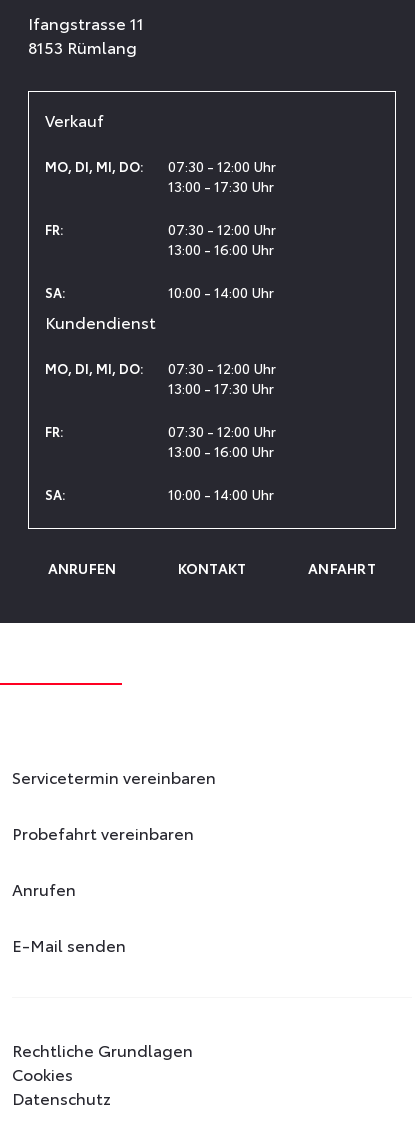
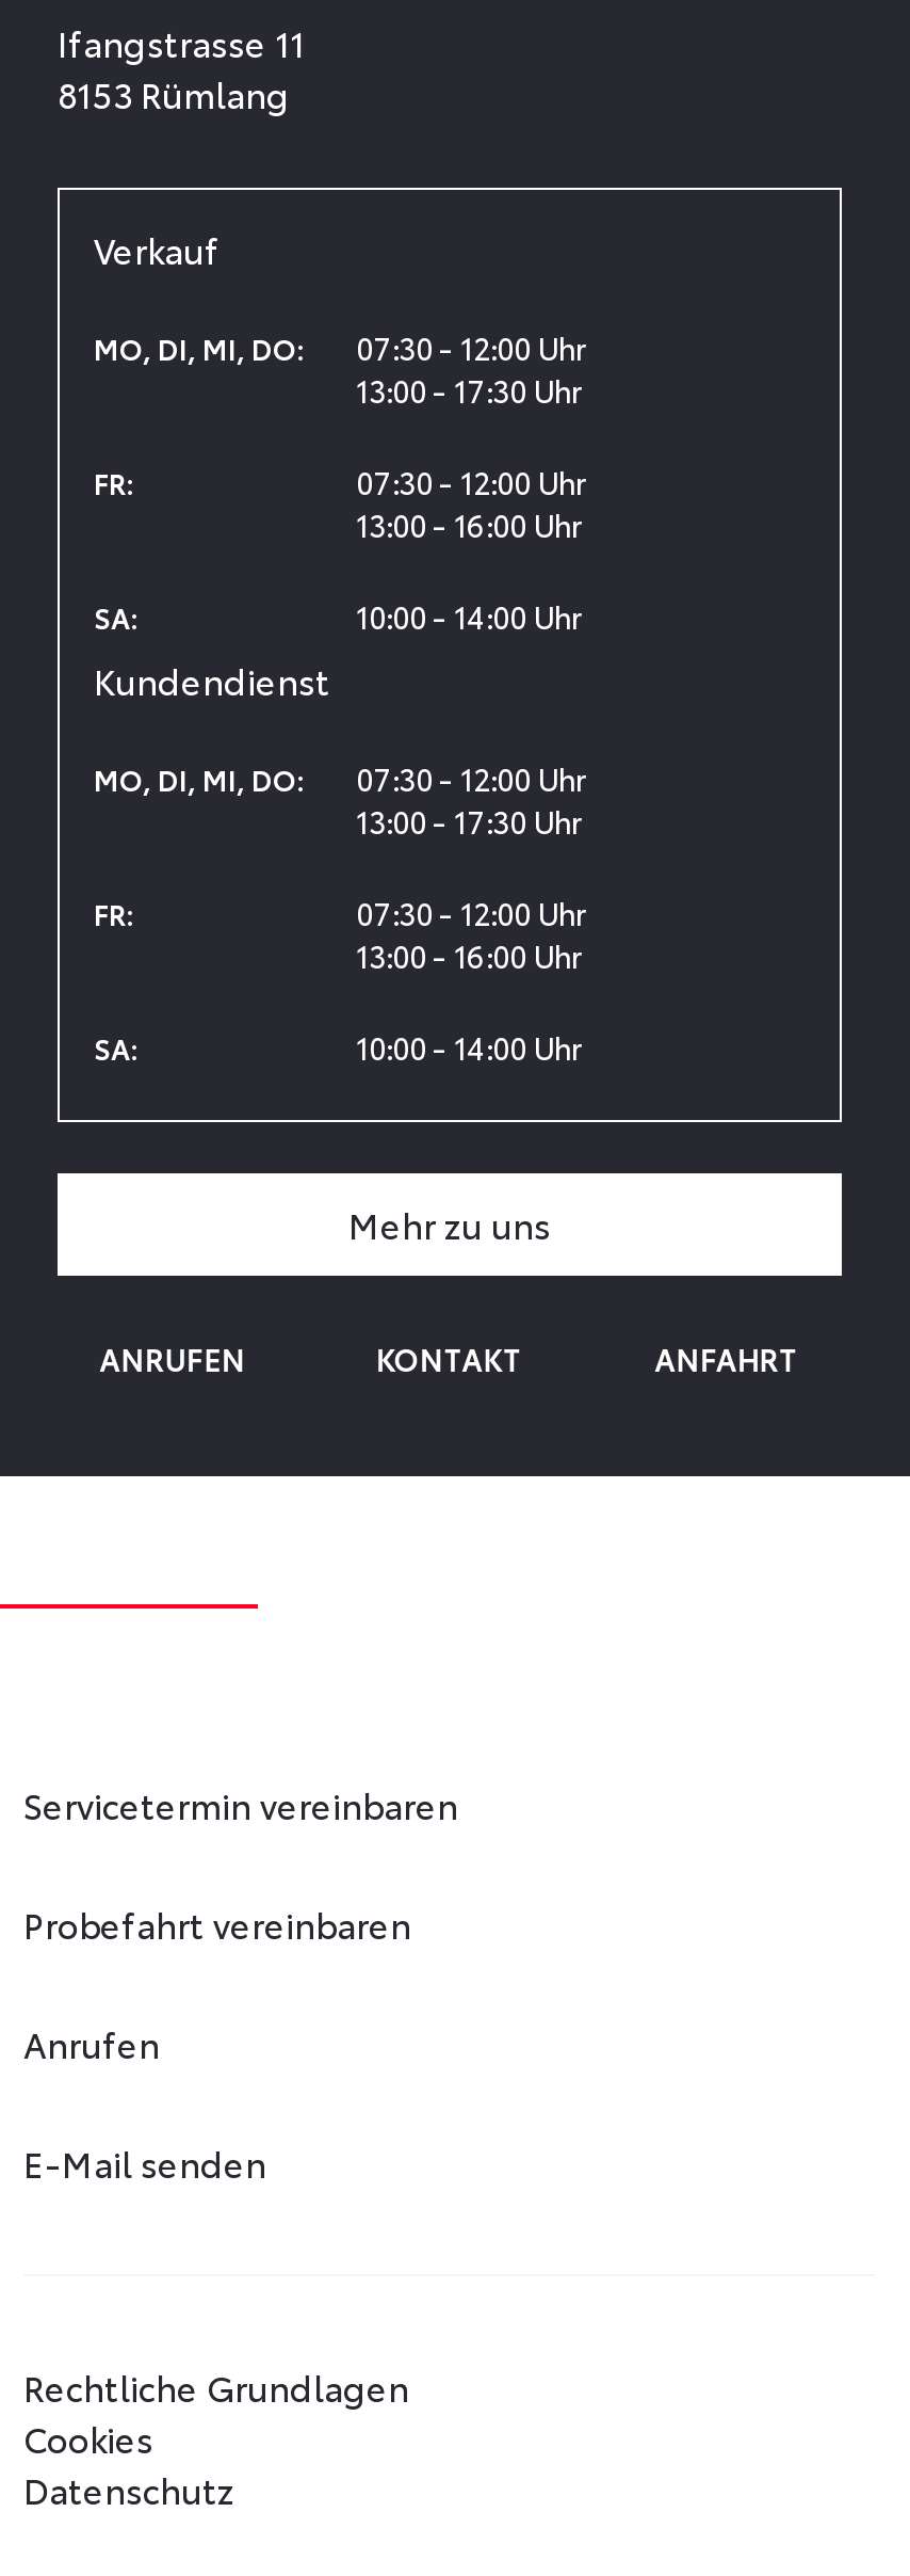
+ Mehr zu uns
